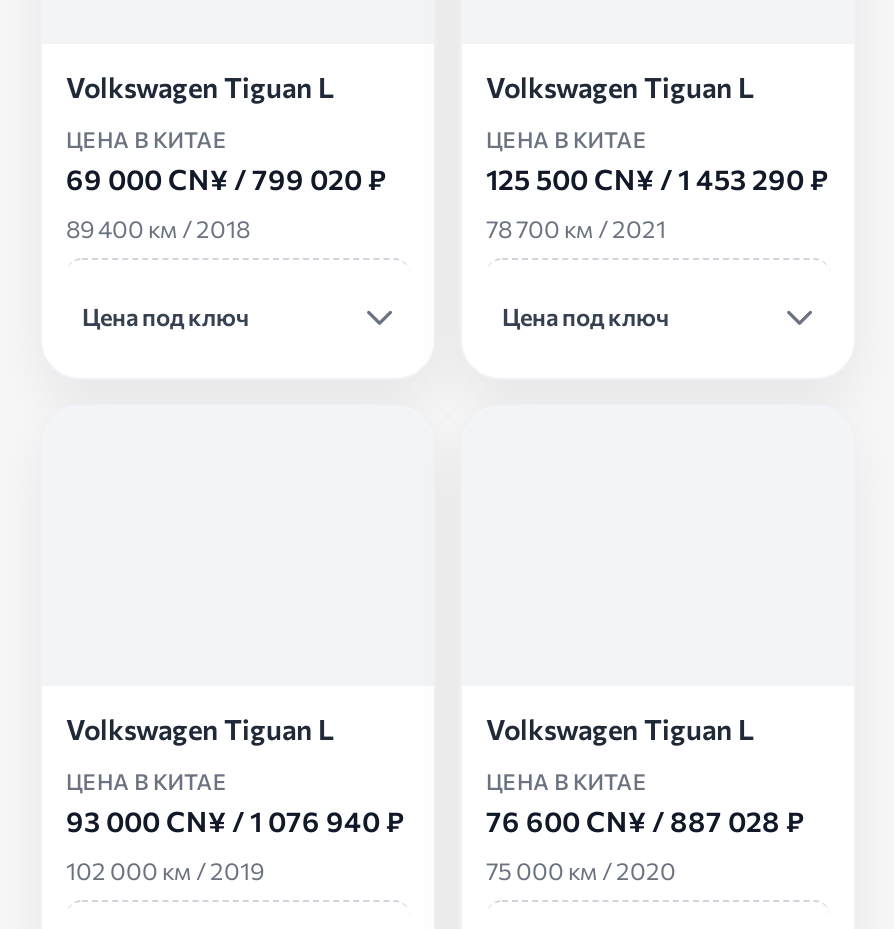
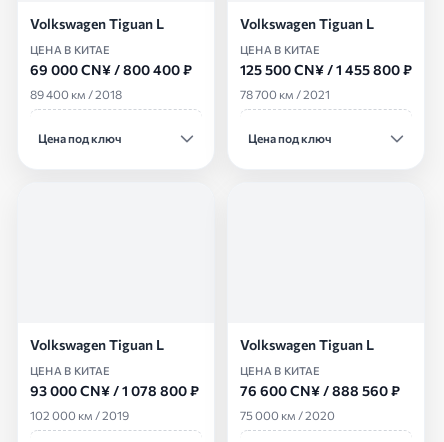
- 69 000 CN¥ / 799 020 ₽
+ 69 000 CN¥ / 800 400 ₽

- 125 500 CN¥ / 1 453 290 ₽
+ 125 500 CN¥ / 1 455 800 ₽

- 93 000 CN¥ / 1 076 940 ₽
+ 93 000 CN¥ / 1 078 800 ₽

- 76 600 CN¥ / 887 028 ₽
+ 76 600 CN¥ / 888 560 ₽
